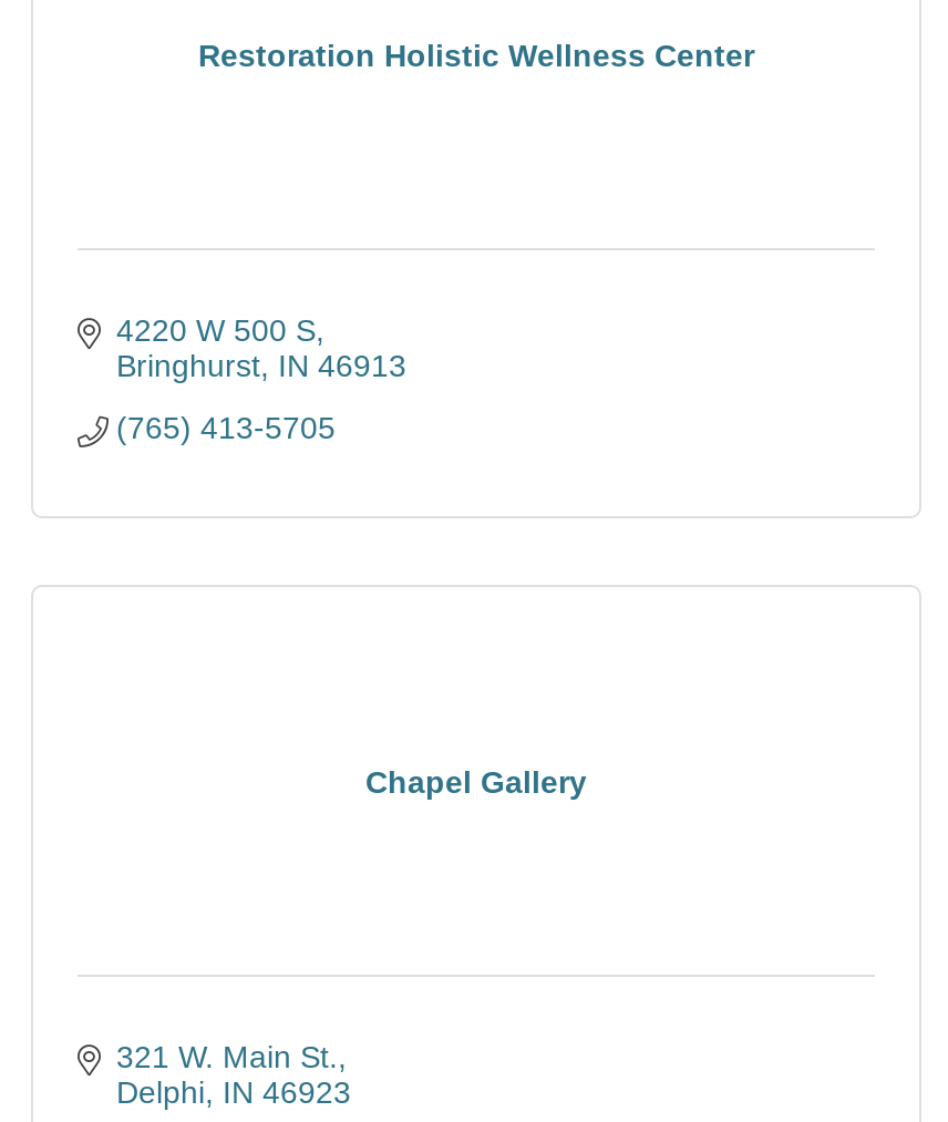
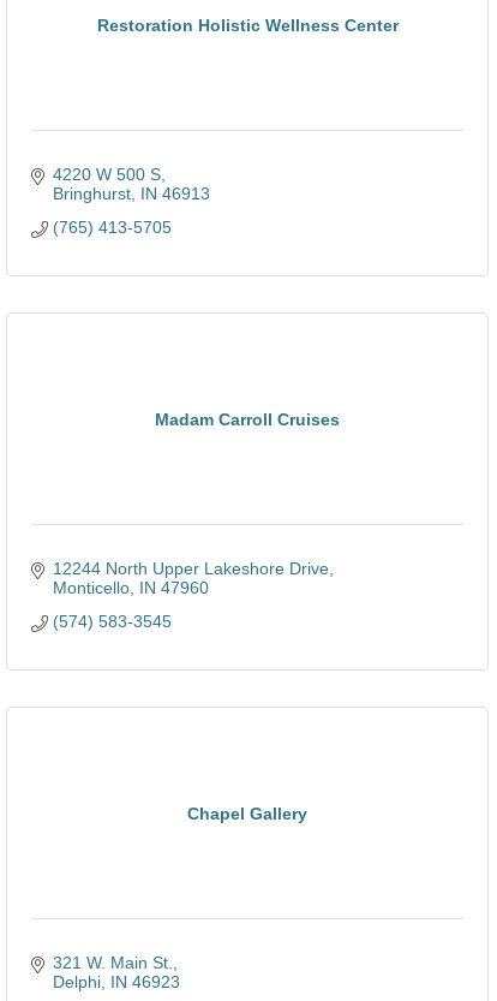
+ 12244 North Upper Lakeshore Drive
+ Monticello IN 47960
+ (574) 583-3545

+ Madam Carroll Cruises
